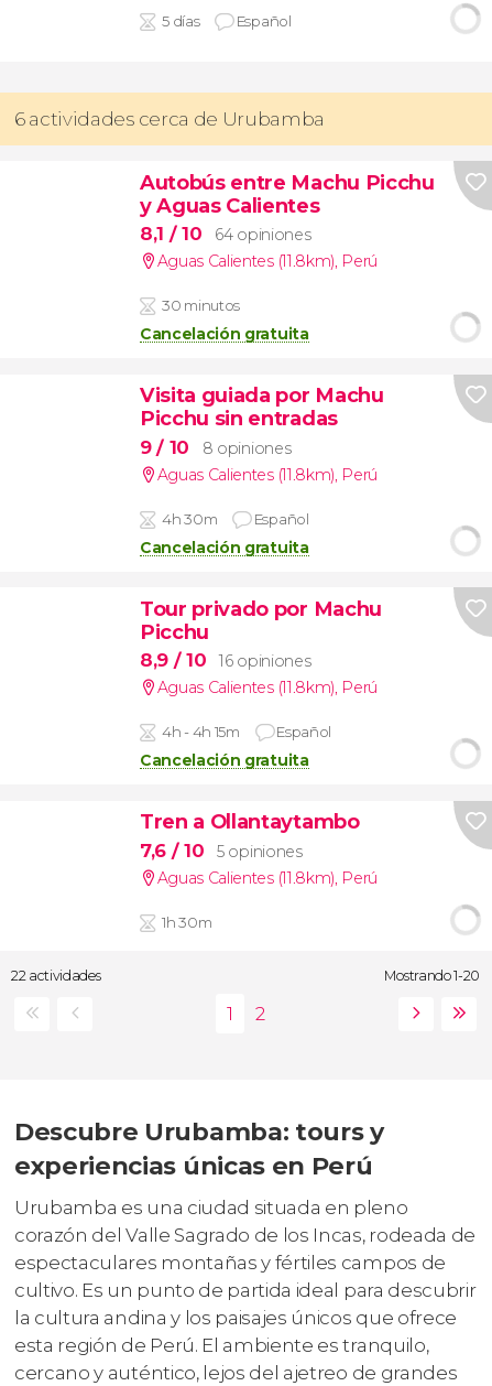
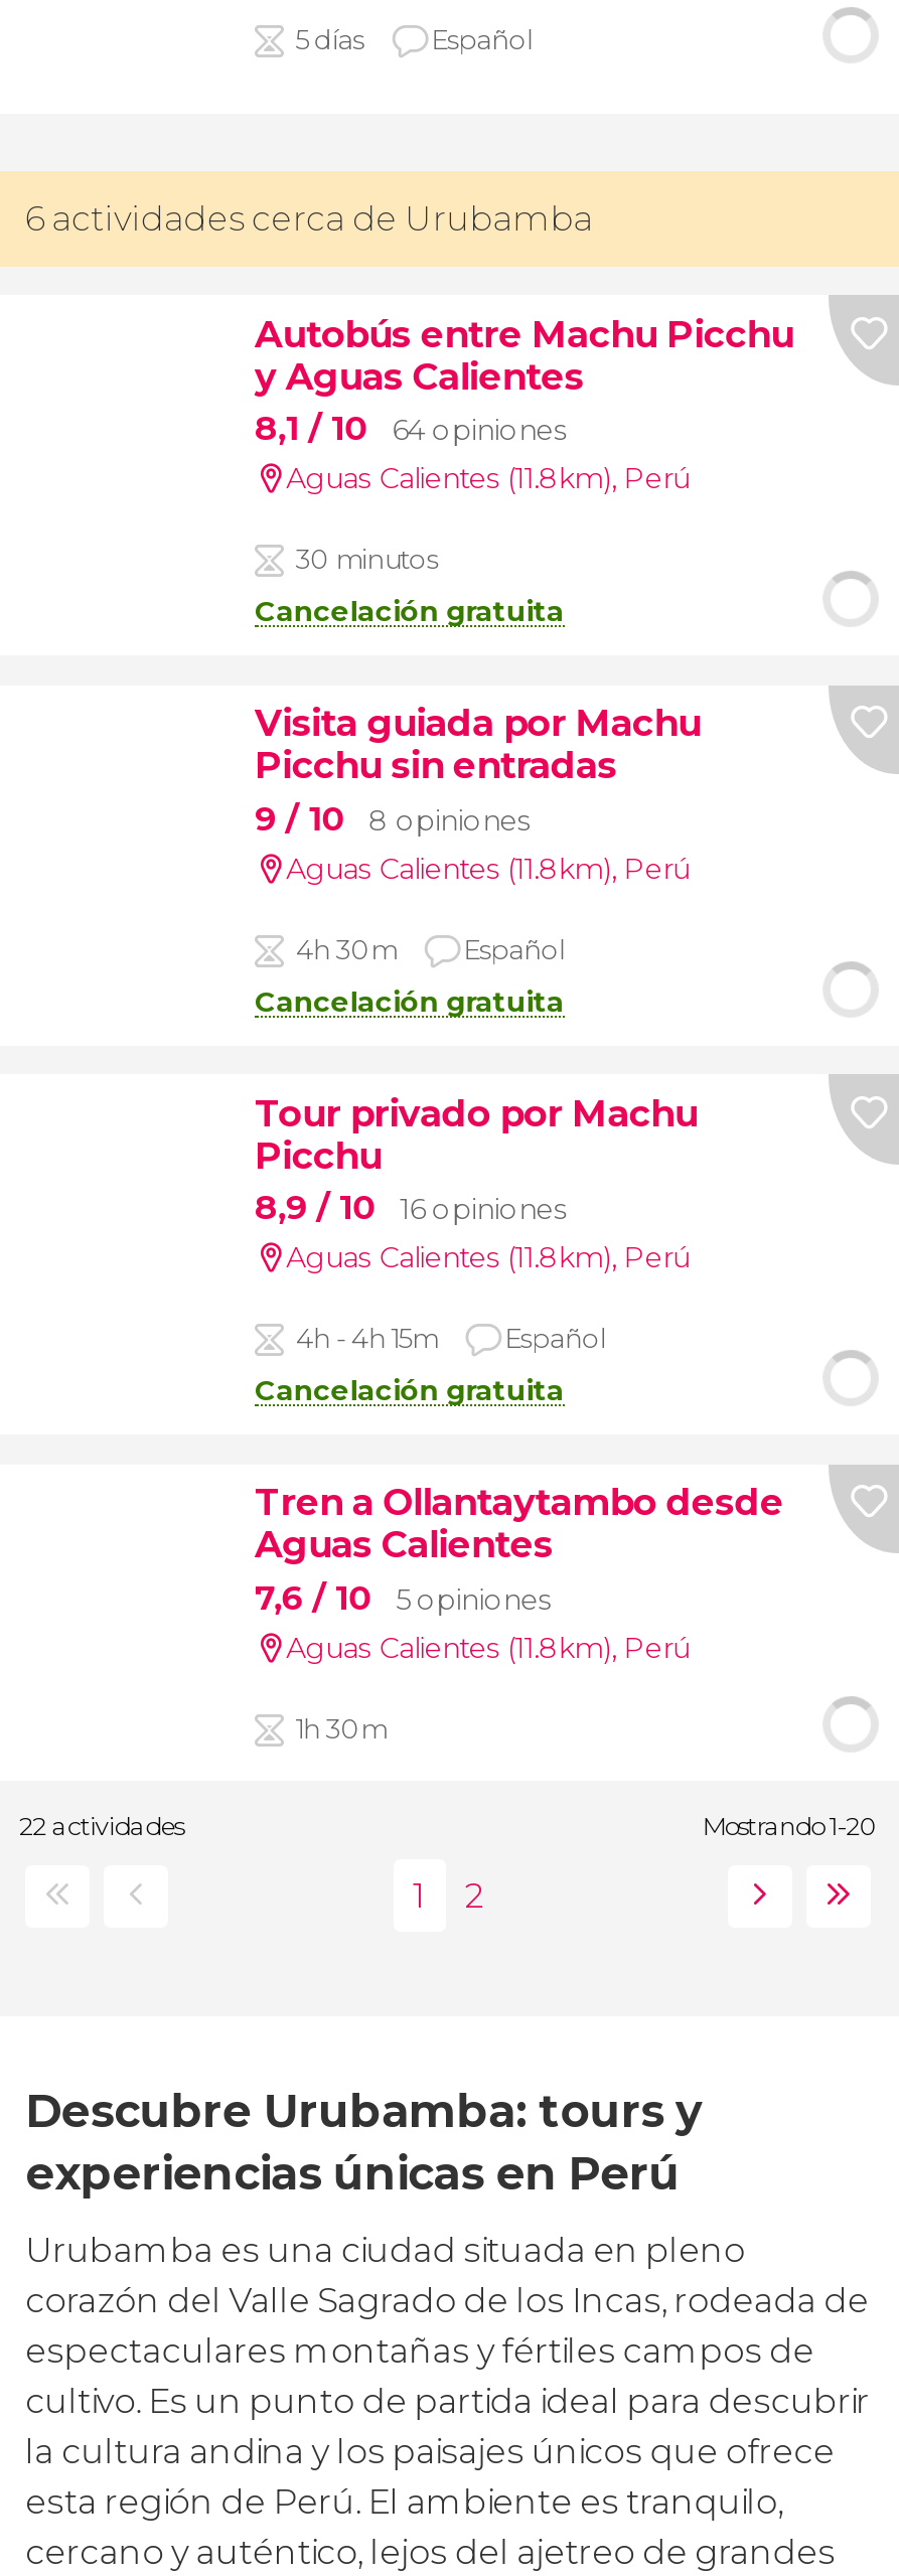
- Tren a Ollantaytambo
+ Tren a Ollantaytambo desde
+ Aguas Calientes
